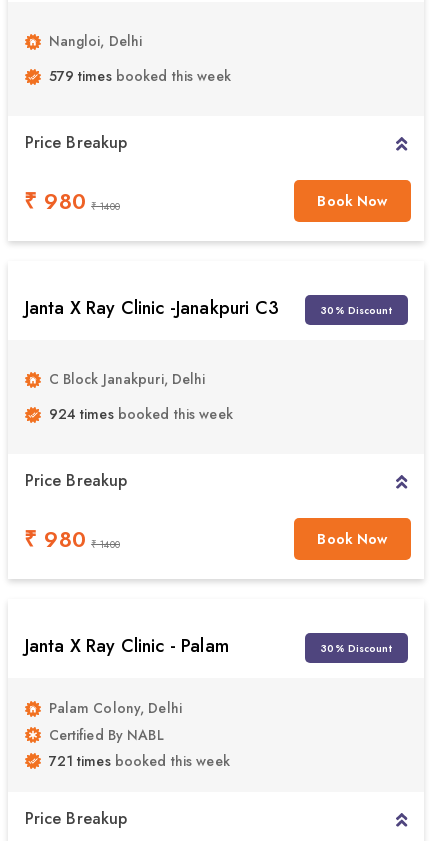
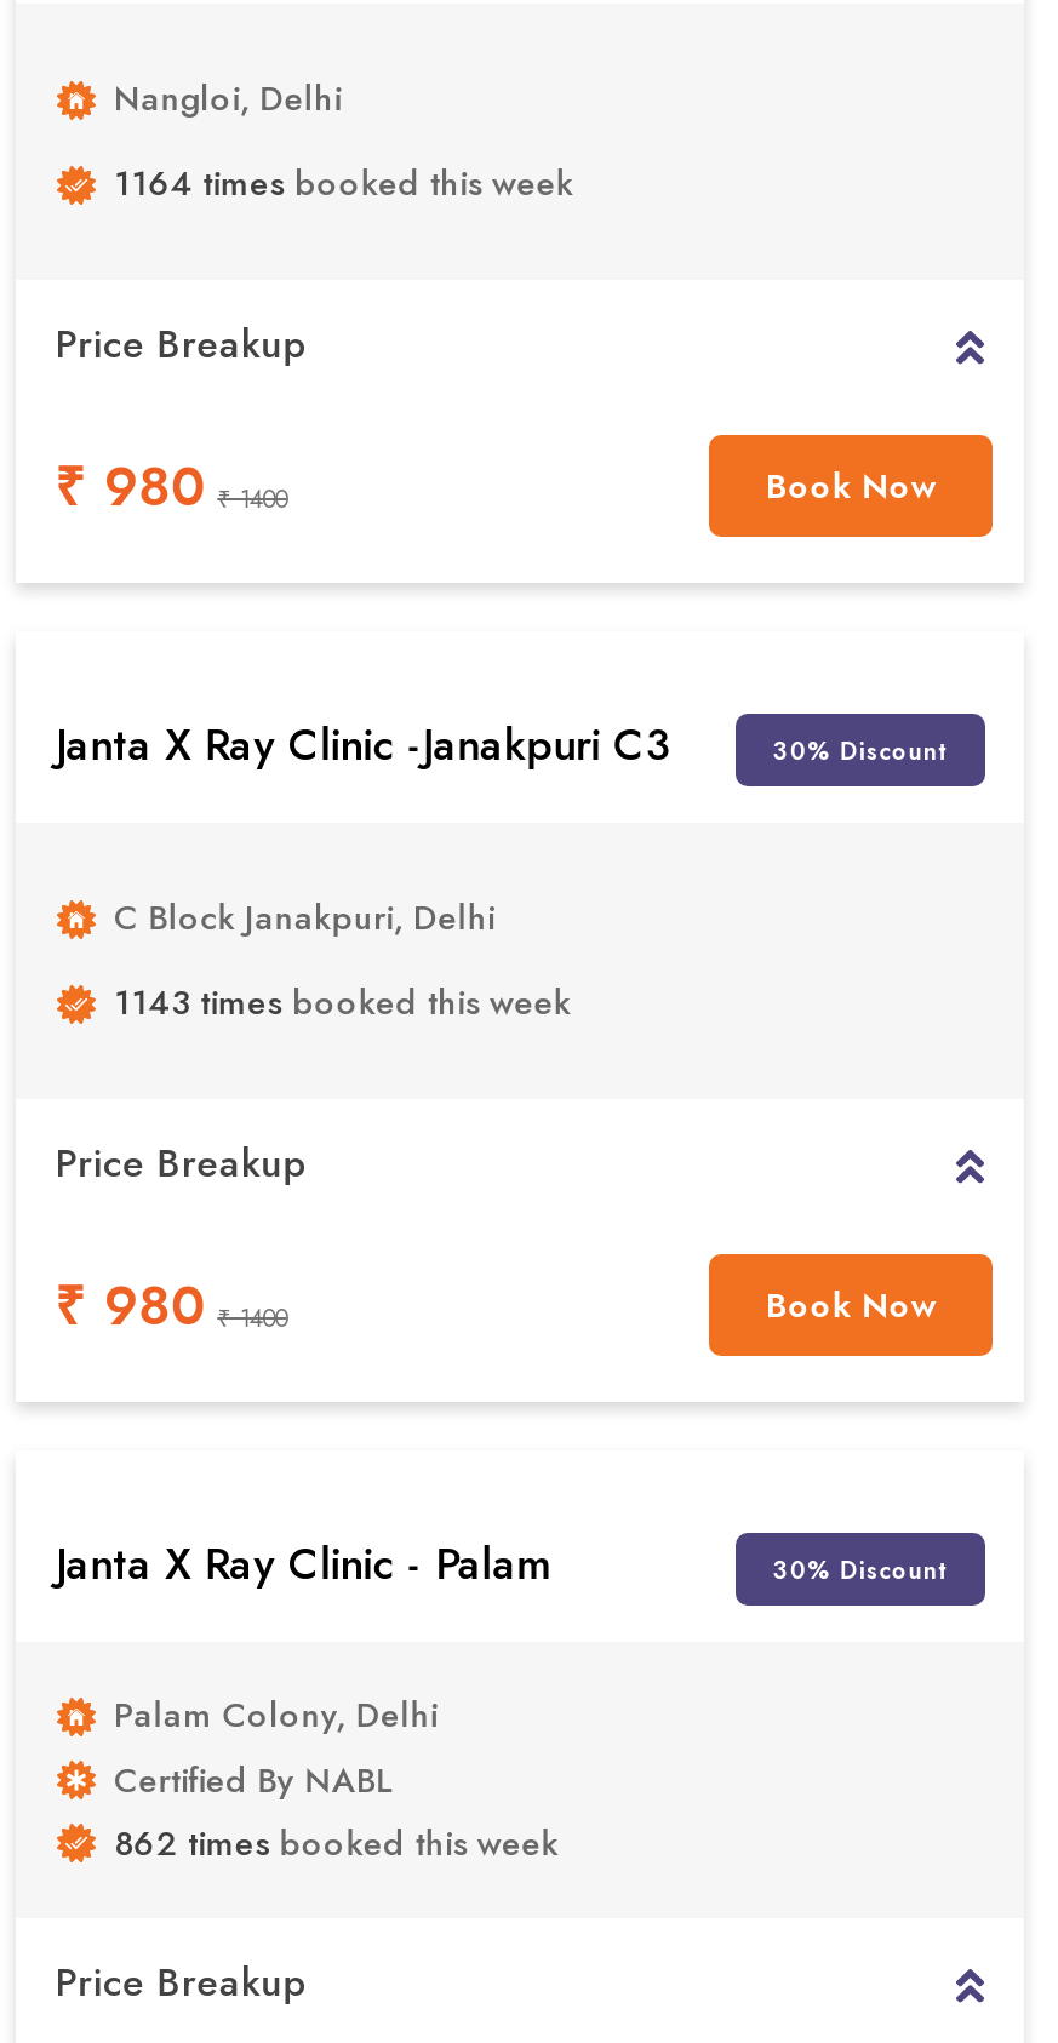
- 579 times booked this week
+ 1164 times booked this week

- 924 times booked this week
+ 1143 times booked this week

- 721 times booked this week
+ 862 times booked this week
